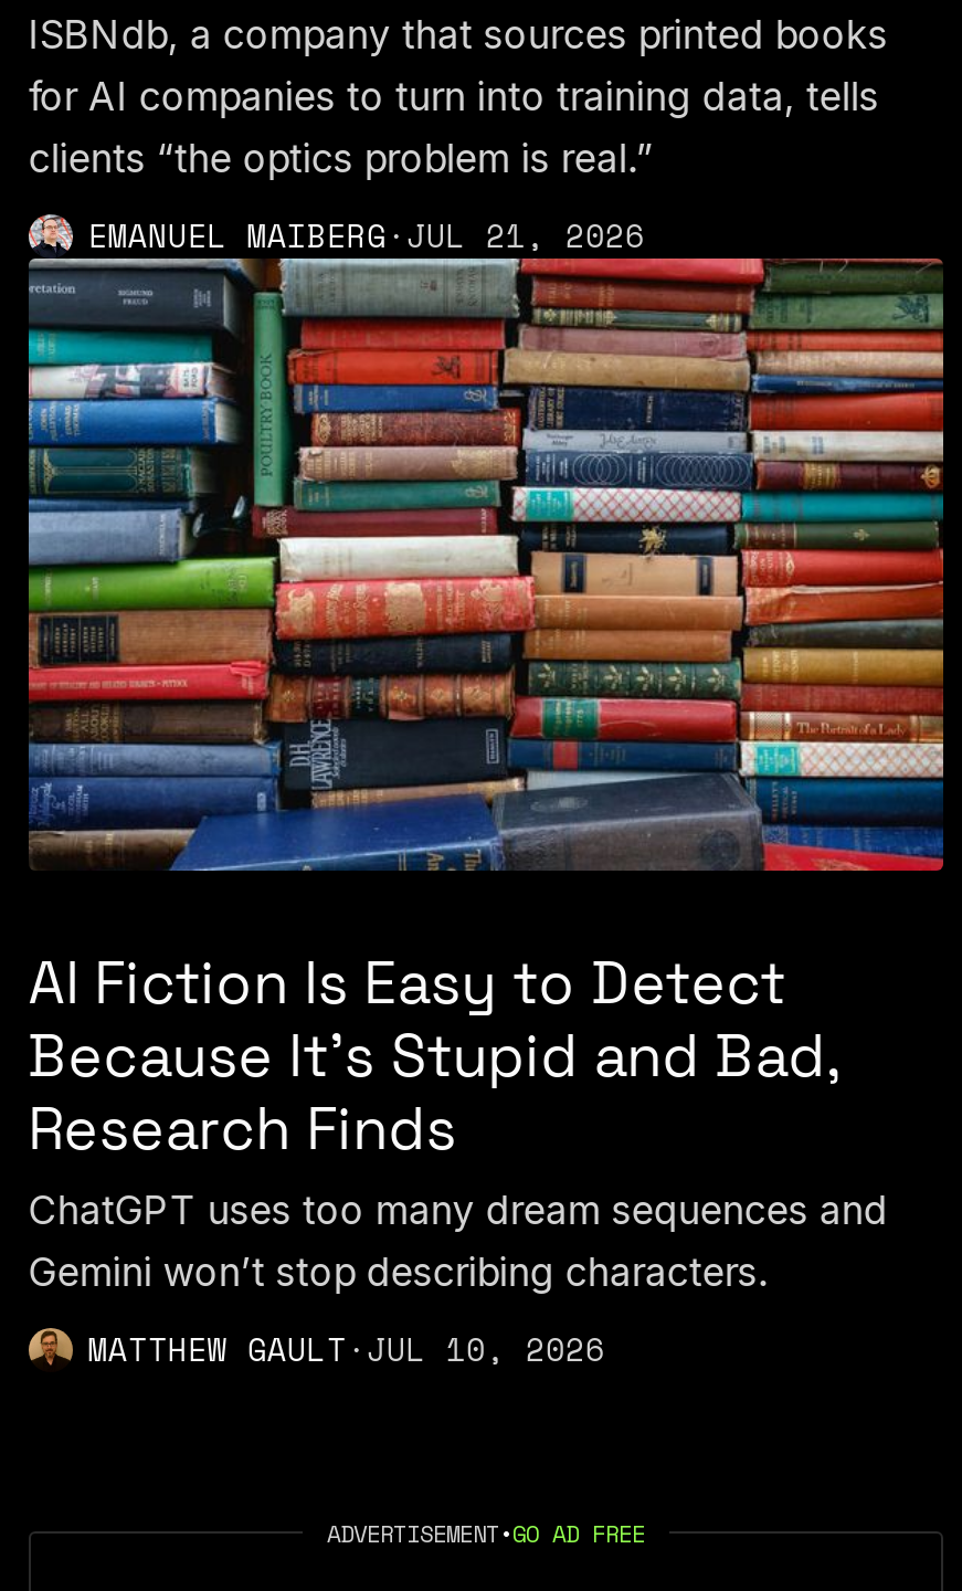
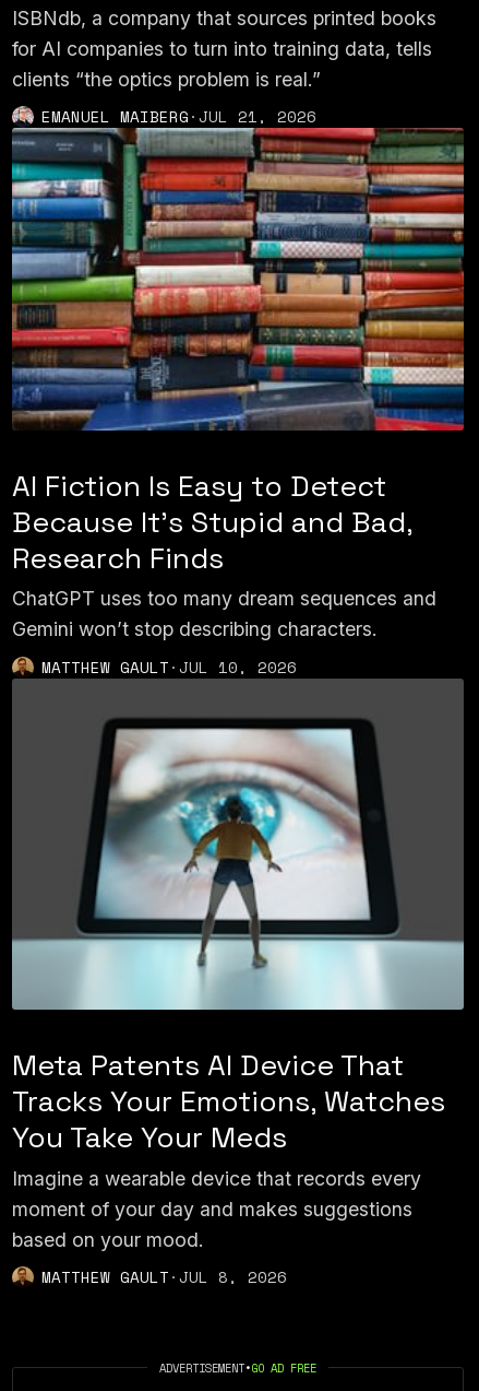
+ [image]
+ Meta Patents AI Device That
+ Tracks Your Emotions, Watches
+ You Take Your Meds
+ Imagine a wearable device that records every
+ moment of your day and makes suggestions
+ based on your mood.
+ MATTHEW GAULT · JUL 8, 2026
